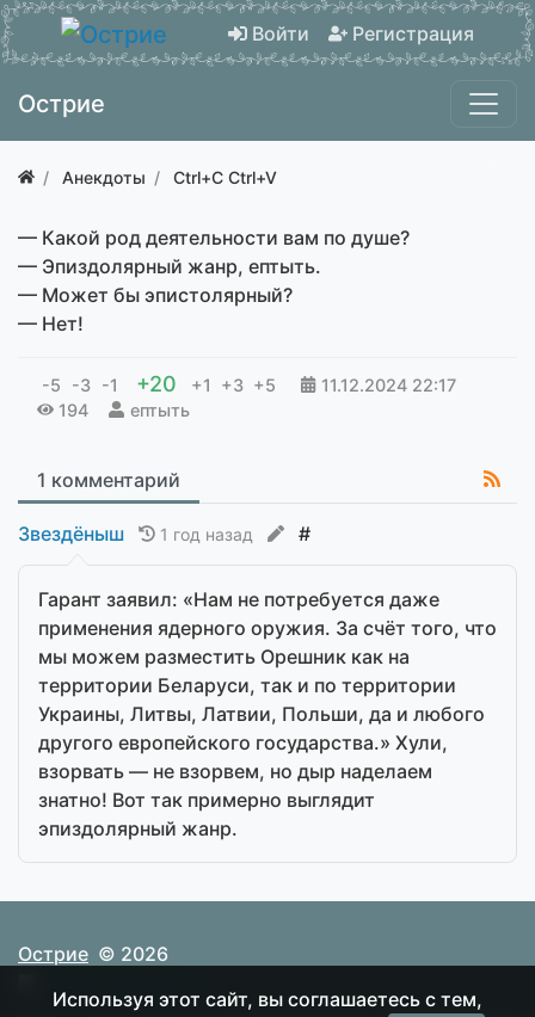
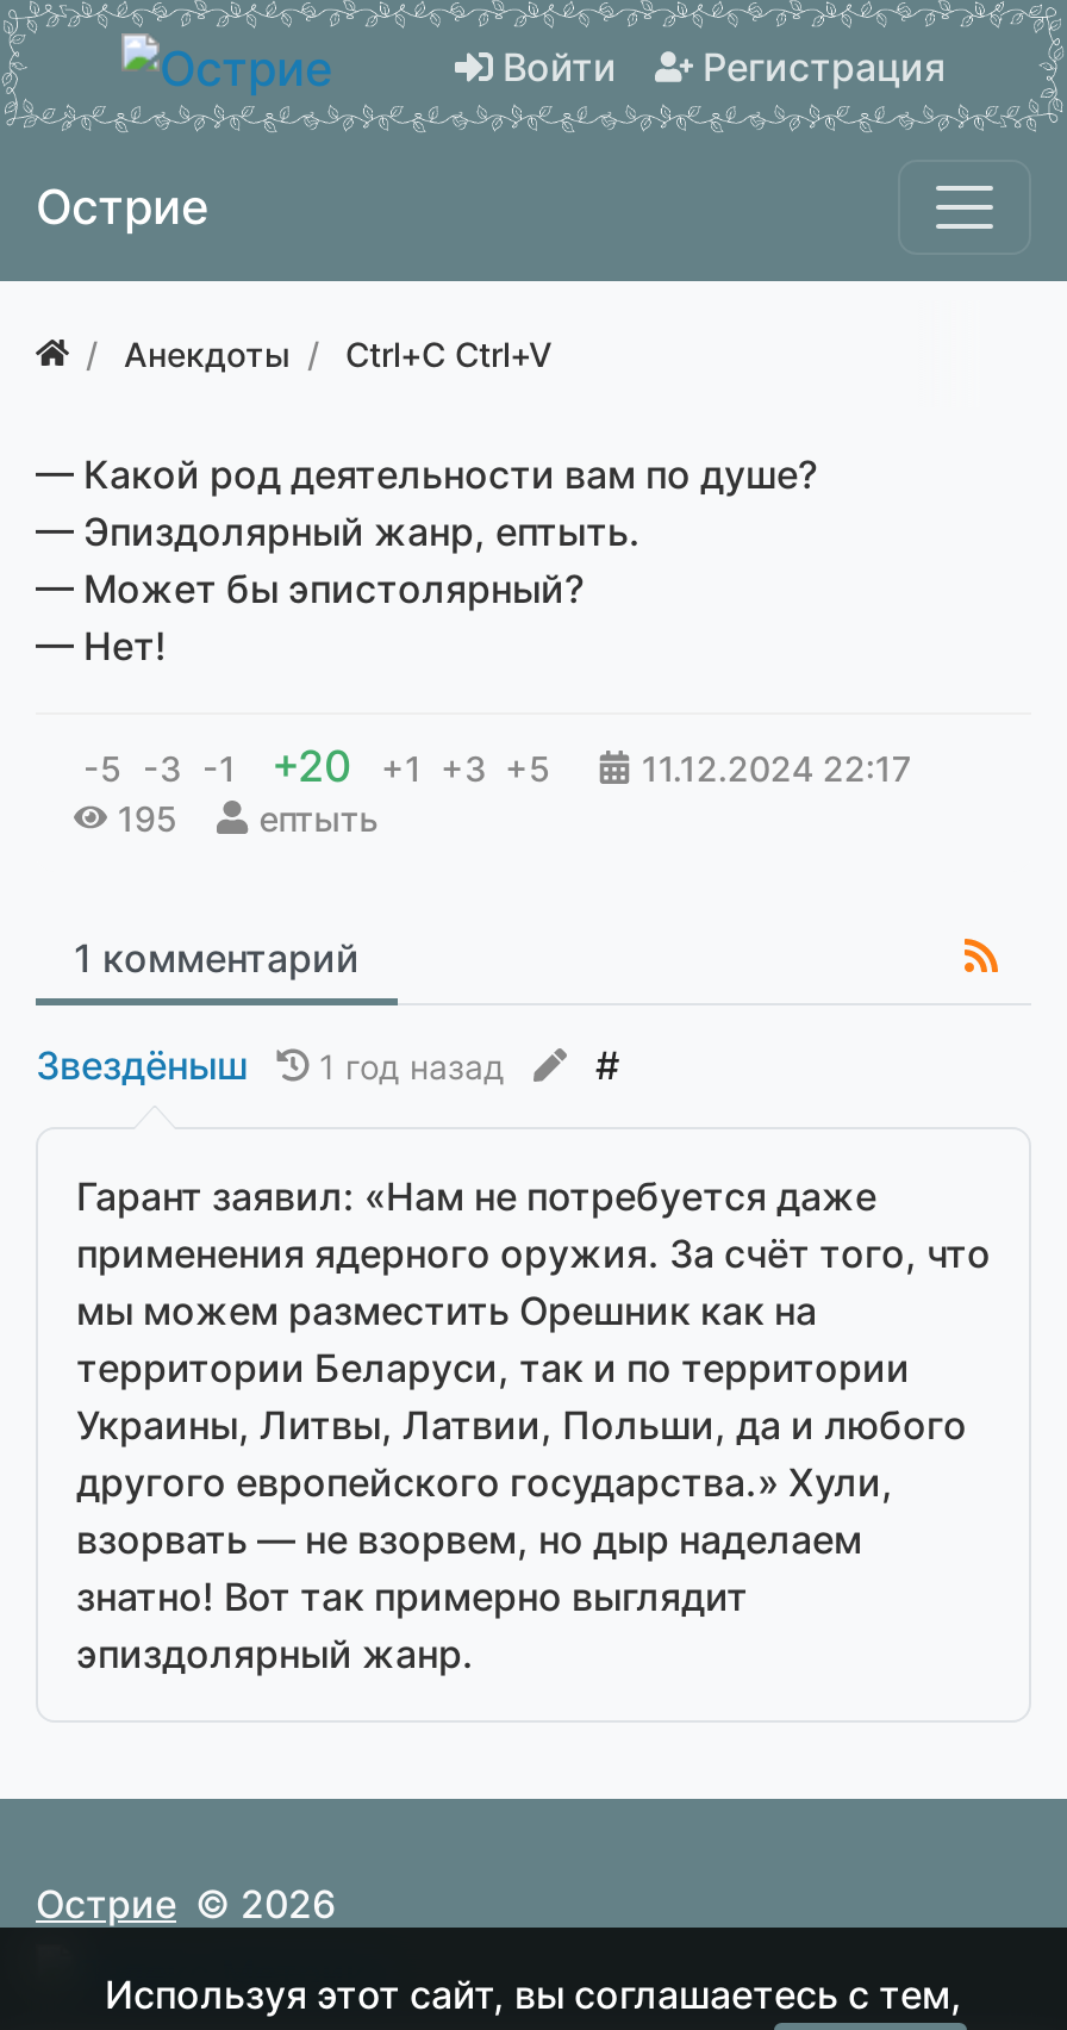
- 194
+ 195
